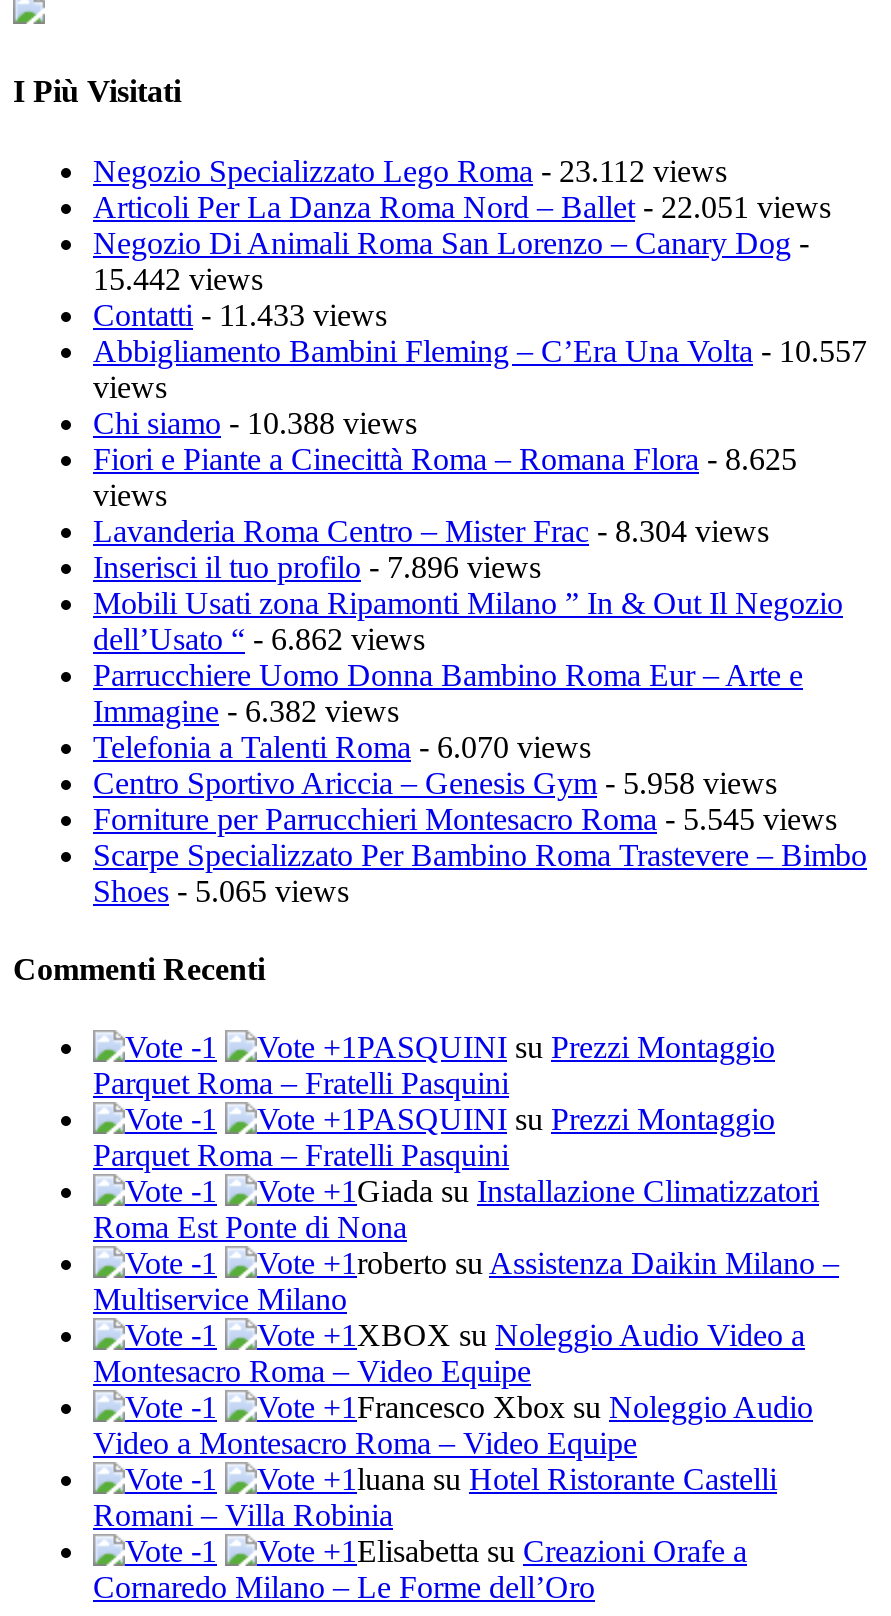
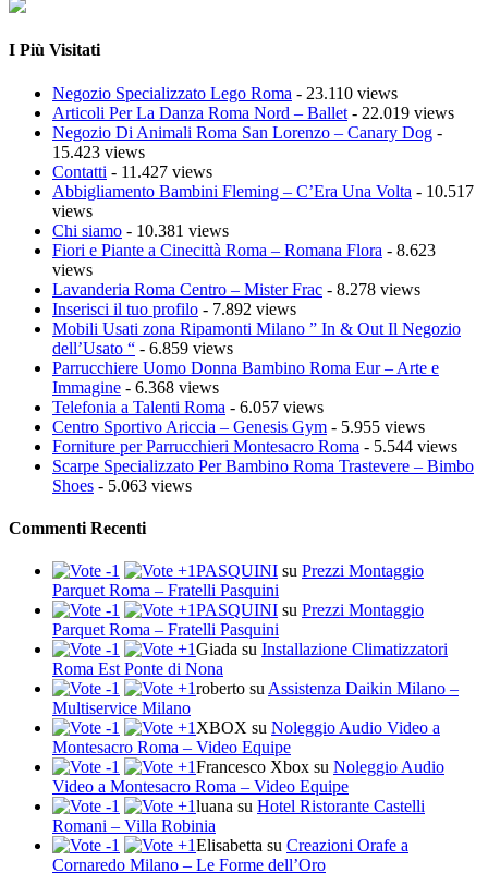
- Negozio Specializzato Lego Roma - 23.112 views
+ Negozio Specializzato Lego Roma - 23.110 views

- Articoli Per La Danza Roma Nord – Ballet - 22.051 views
+ Articoli Per La Danza Roma Nord – Ballet - 22.019 views

- 15.442 views
+ 15.423 views

- Contatti - 11.433 views
+ Contatti - 11.427 views

- Abbigliamento Bambini Fleming – C’Era Una Volta - 10.557
+ Abbigliamento Bambini Fleming – C’Era Una Volta - 10.517

- Chi siamo - 10.388 views
+ Chi siamo - 10.381 views

- Fiori e Piante a Cinecittà Roma – Romana Flora - 8.625
+ Fiori e Piante a Cinecittà Roma – Romana Flora - 8.623

- Lavanderia Roma Centro – Mister Frac - 8.304 views
+ Lavanderia Roma Centro – Mister Frac - 8.278 views

- Inserisci il tuo profilo - 7.896 views
+ Inserisci il tuo profilo - 7.892 views

- dell’Usato “- 6.862 views
+ dell’Usato “- 6.859 views

- Immagine - 6.382 views
+ Immagine - 6.368 views

- Telefonia a Talenti Roma - 6.070 views
+ Telefonia a Talenti Roma - 6.057 views

- Centro Sportivo Ariccia – Genesis Gym - 5.958 views
+ Centro Sportivo Ariccia – Genesis Gym - 5.955 views

- Forniture per Parrucchieri Montesacro Roma - 5.545 views
+ Forniture per Parrucchieri Montesacro Roma - 5.544 views

- Shoes - 5.065 views
+ Shoes - 5.063 views
